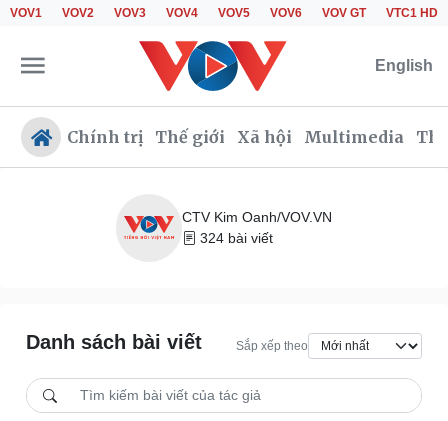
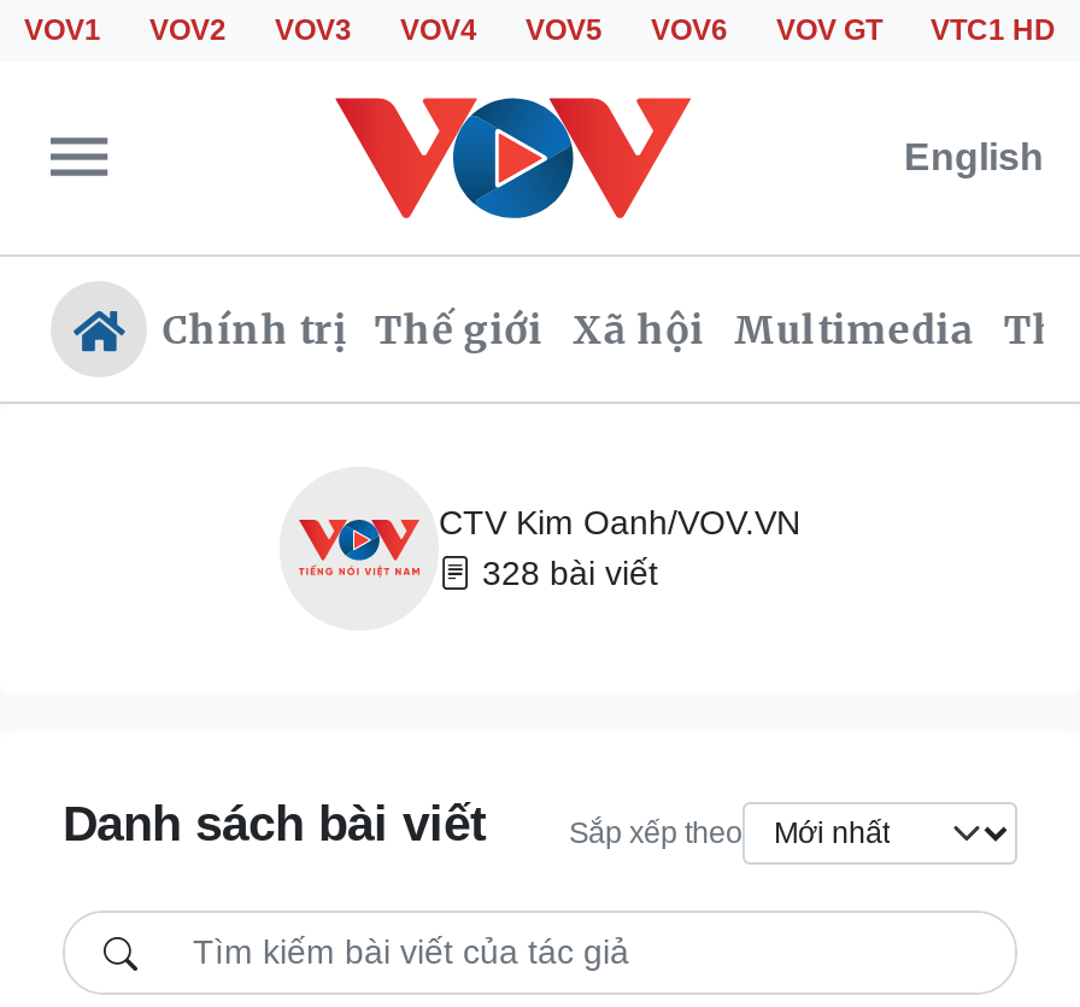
- 324 bài viết
+ 328 bài viết
